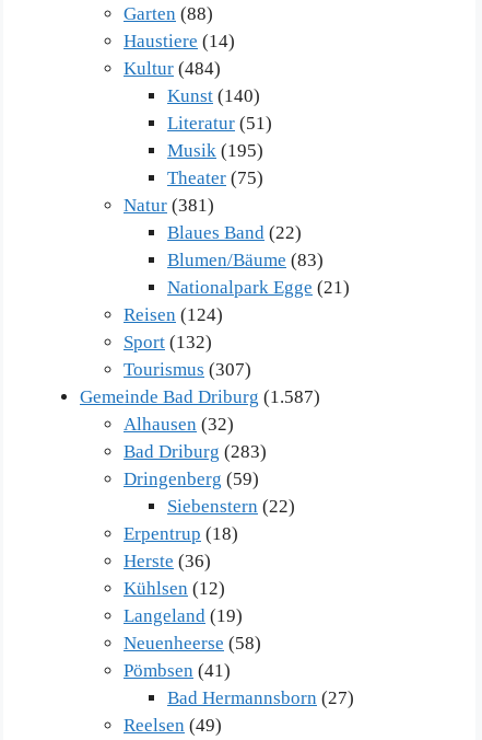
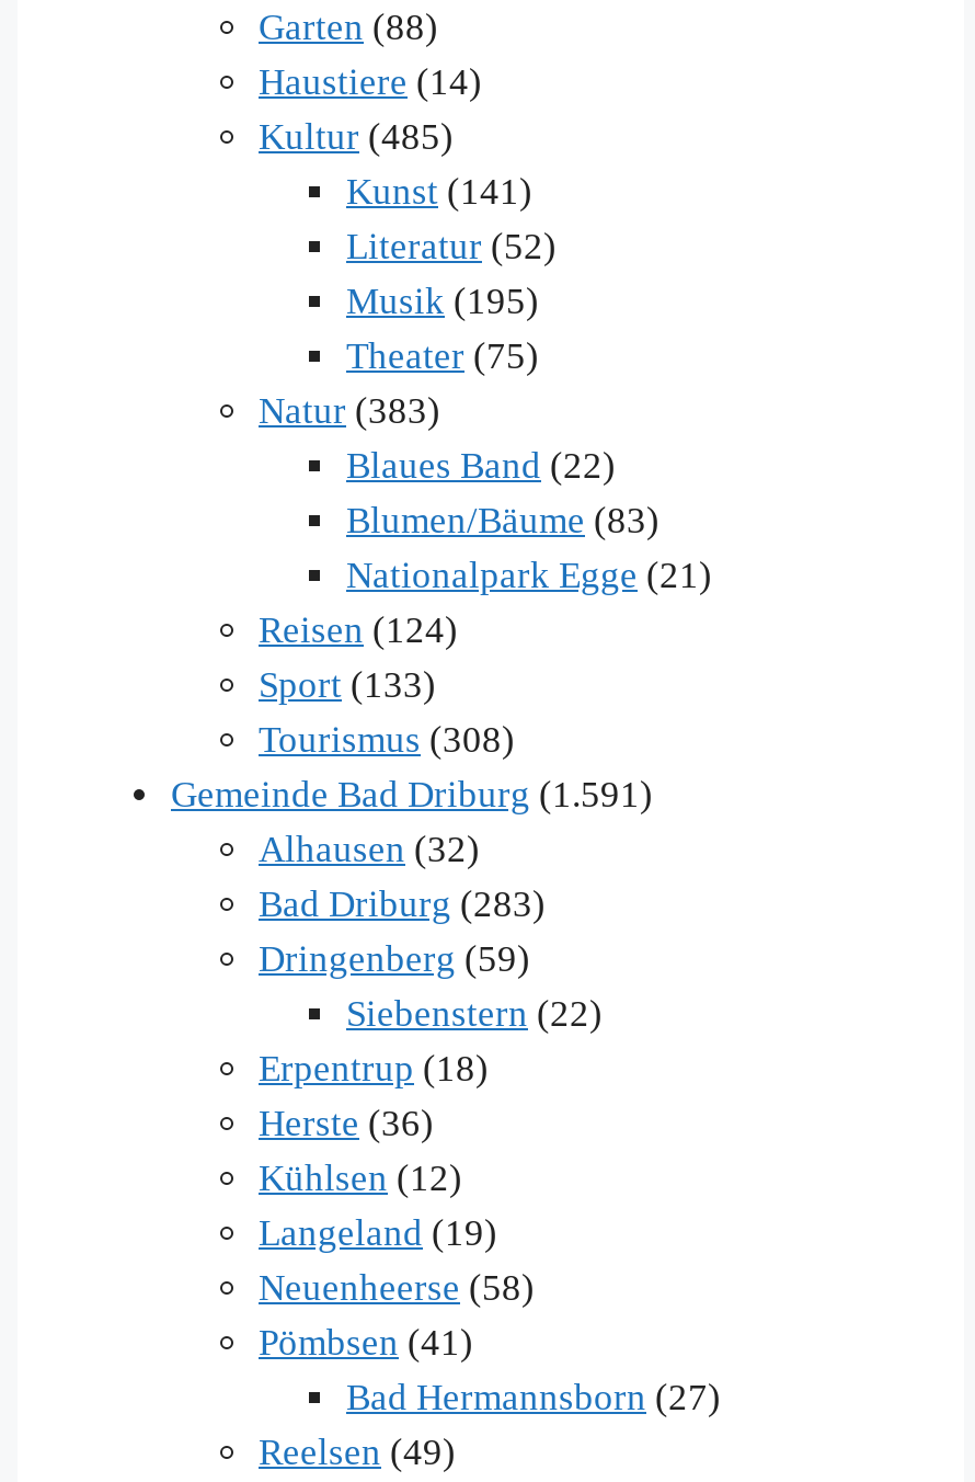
- Kultur (484)
+ Kultur (485)

- Kunst (140)
+ Kunst (141)

- Literatur (51)
+ Literatur (52)

- Natur (381)
+ Natur (383)

- Sport (132)
+ Sport (133)

- Tourismus (307)
+ Tourismus (308)

- Gemeinde Bad Driburg (1.587)
+ Gemeinde Bad Driburg (1.591)
